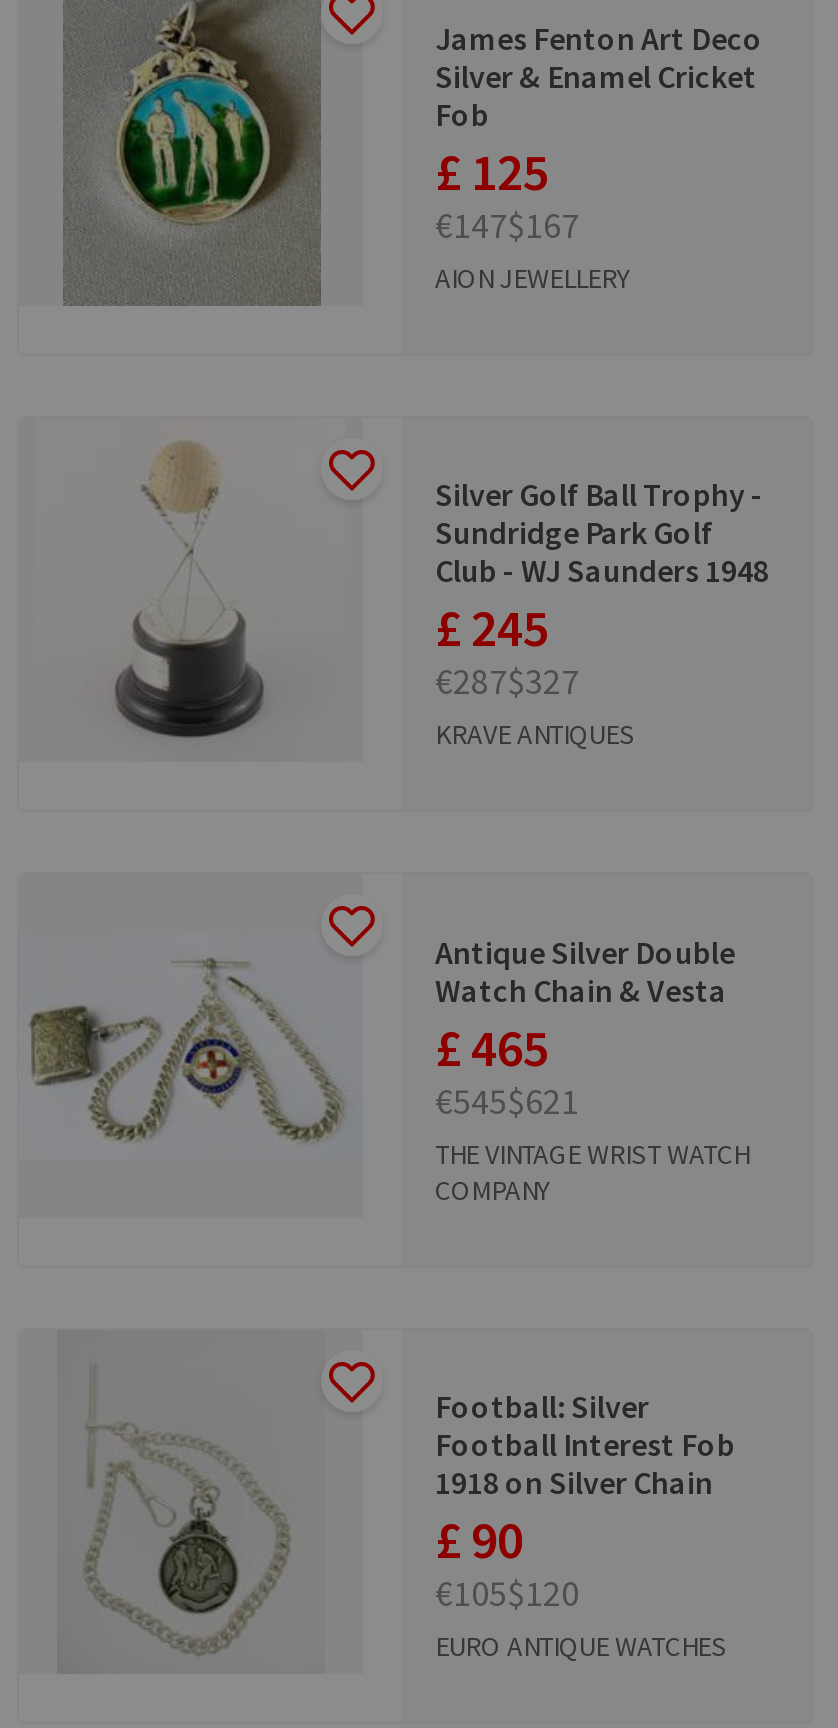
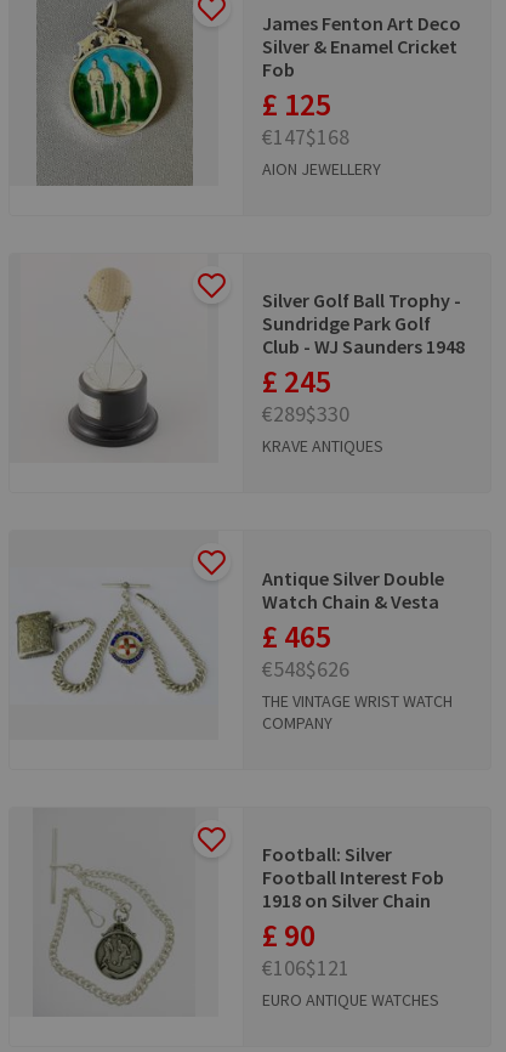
- €147$167
+ €147$168

- €287$327
+ €289$330

- €545$621
+ €548$626

- €105$120
+ €106$121
